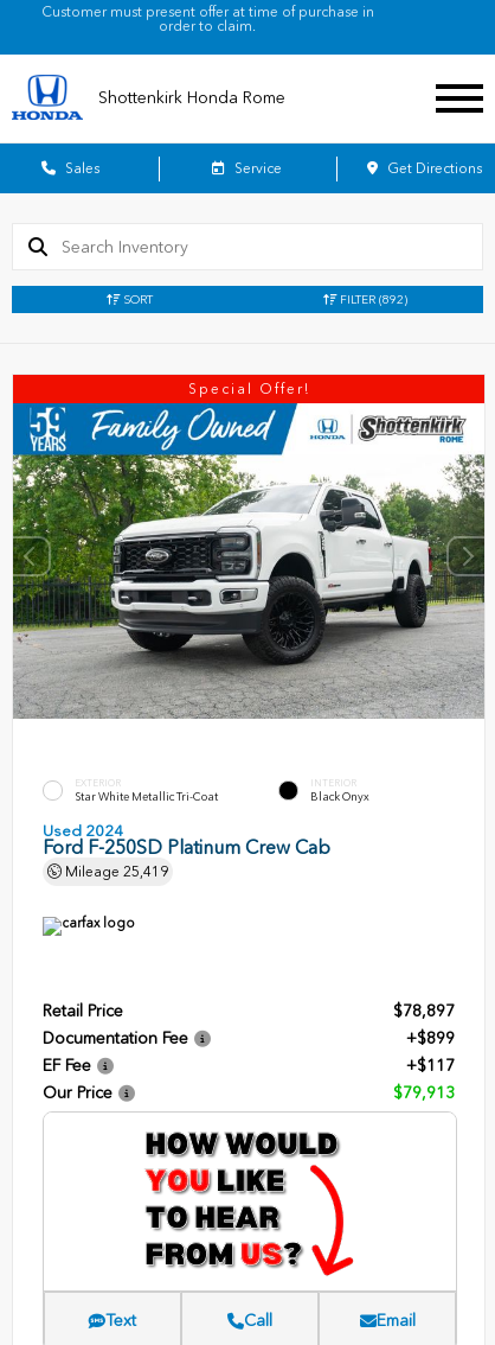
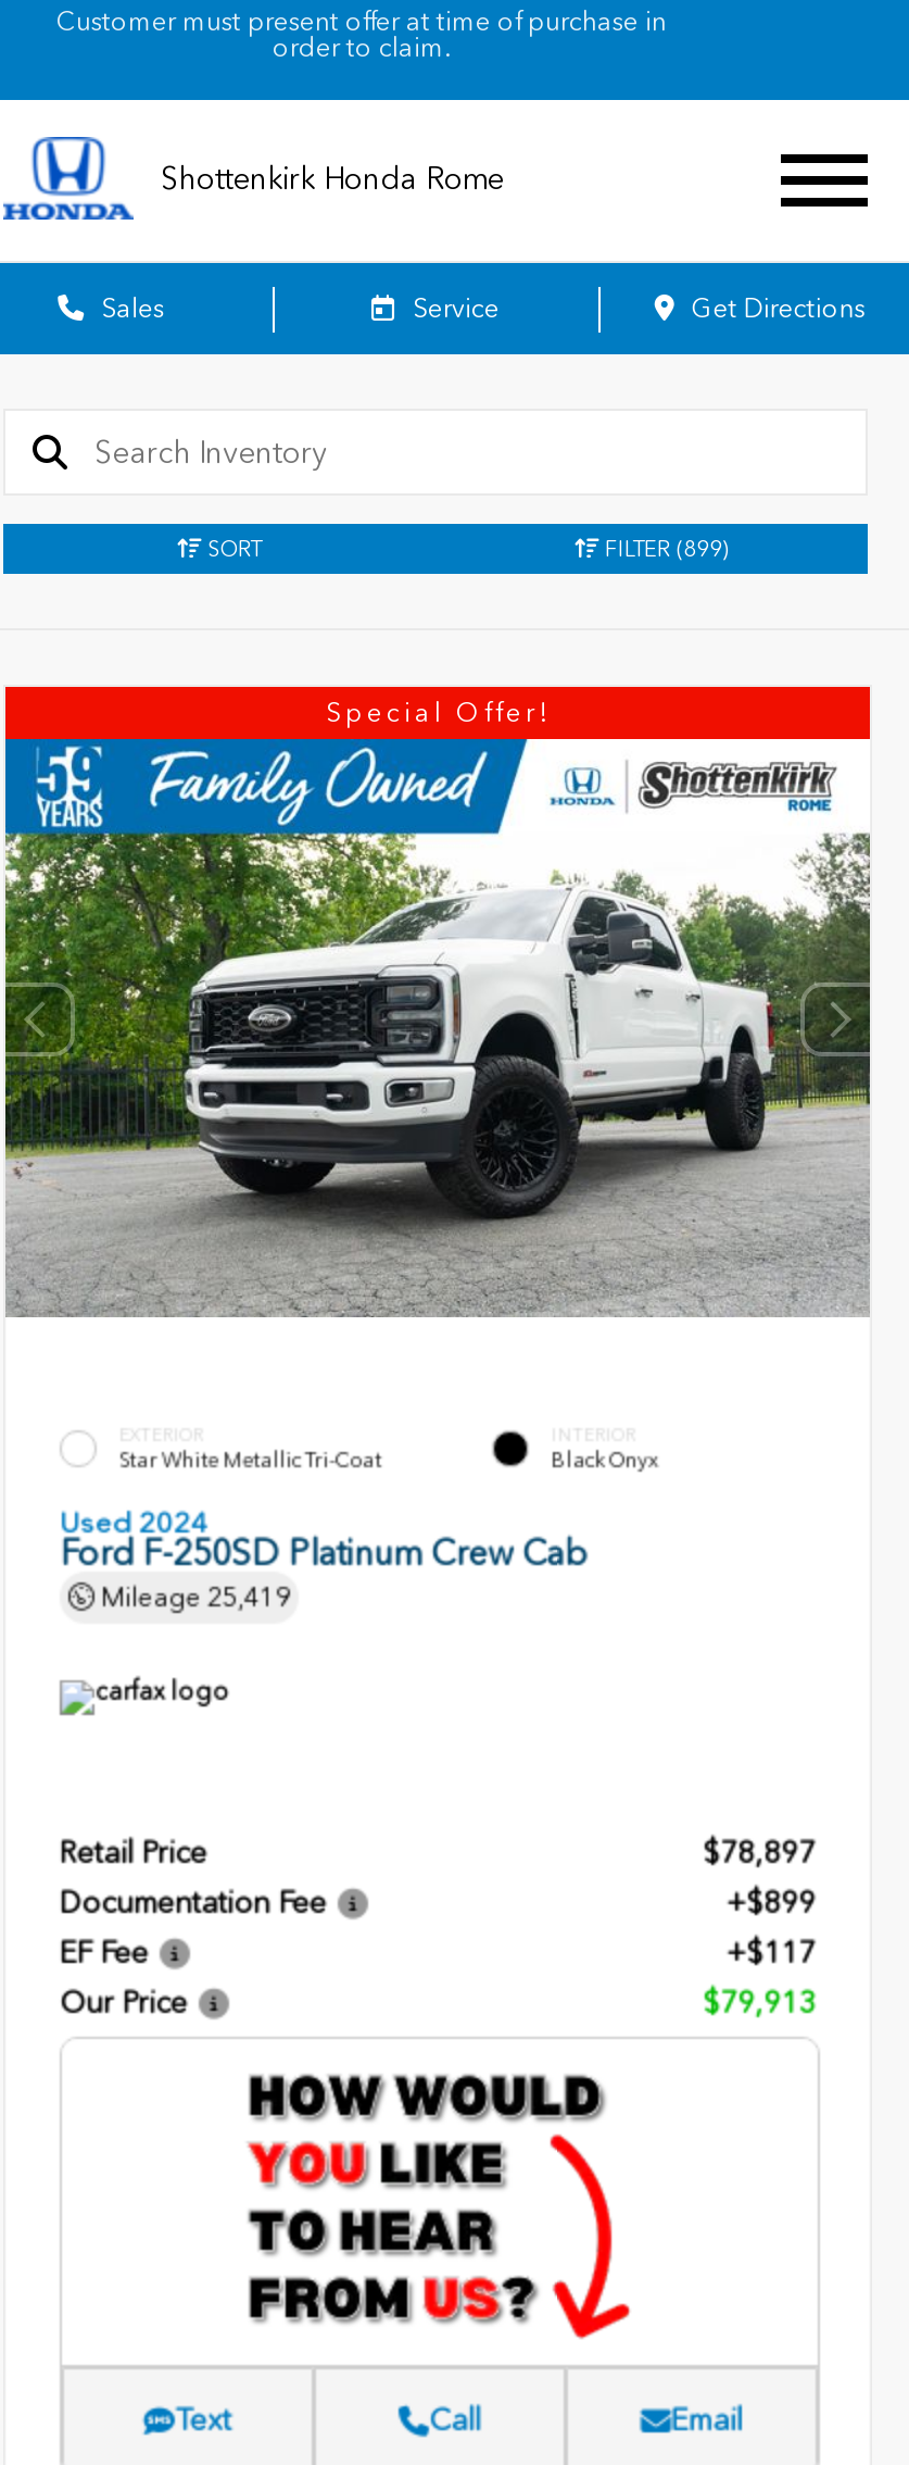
- FILTER (892)
+ FILTER (899)
